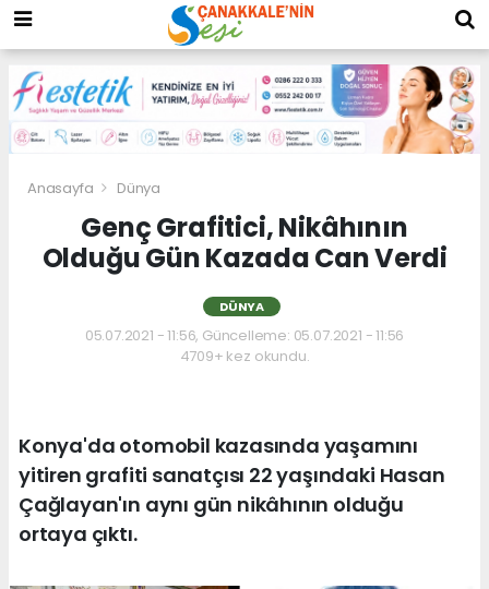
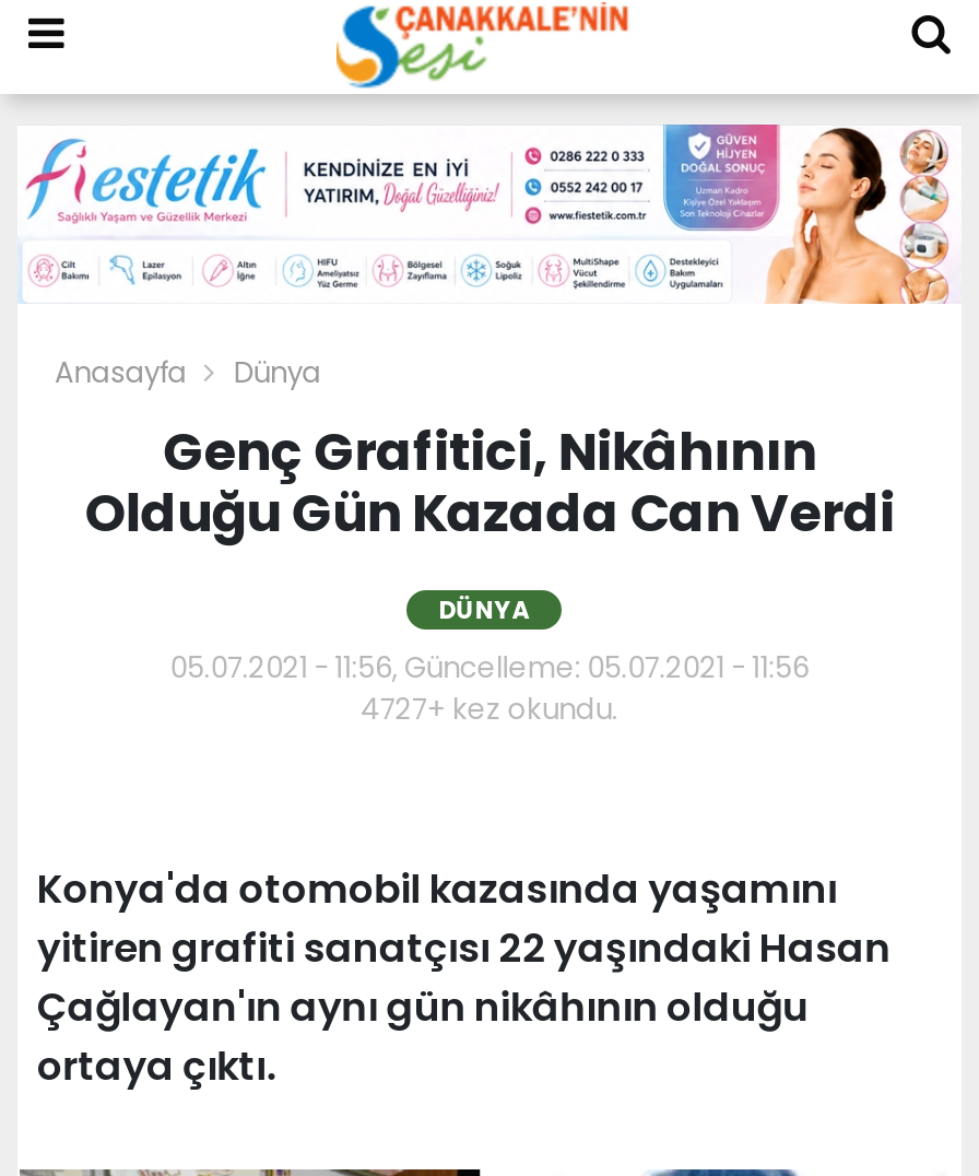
- 4709+ kez okundu.
+ 4727+ kez okundu.
